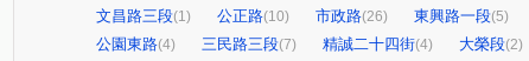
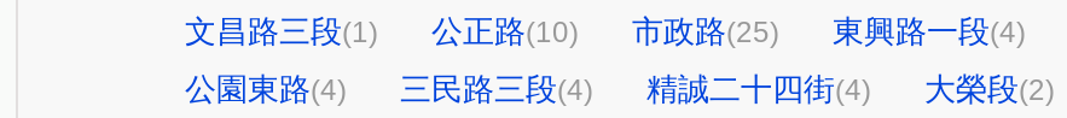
- 市政路(26)
+ 市政路(25)

- 東興路一段(5)
+ 東興路一段(4)

- 公園東路(4) 三民路三段(7) 精誠二十四街(4) 大榮段(2)
+ 公園東路(4) 三民路三段(4) 精誠二十四街(4) 大榮段(2)
